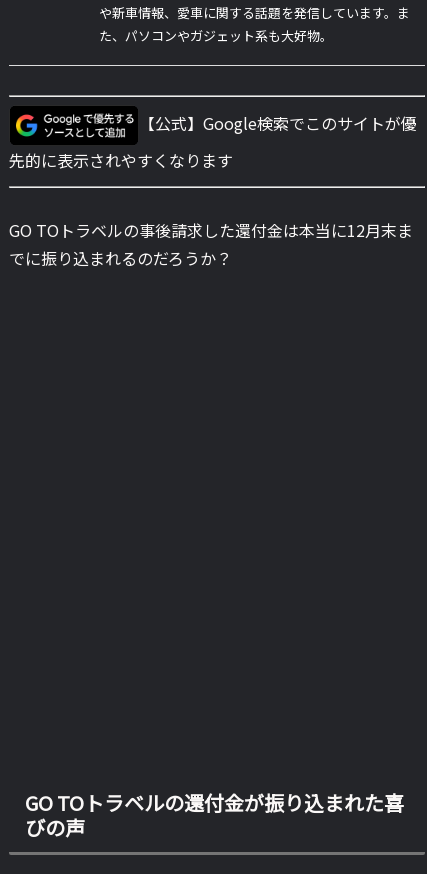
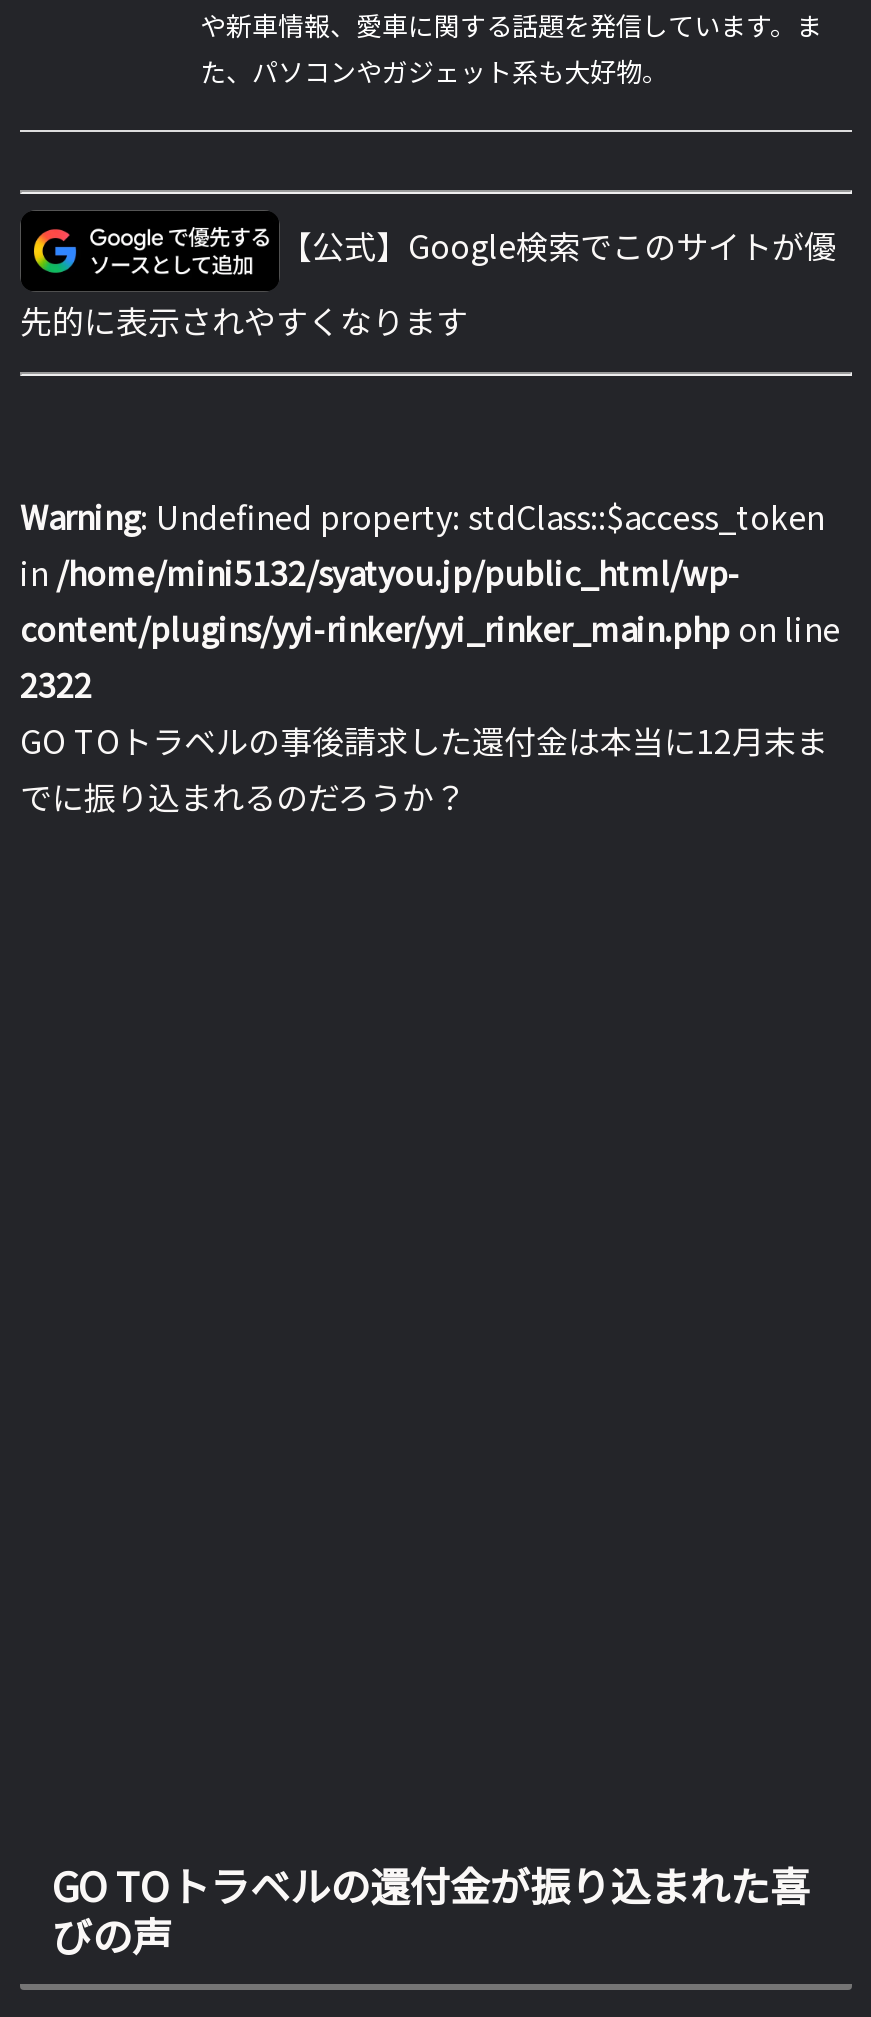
+ Warning: Undefined property: stdClass::$access_token
+ in /home/mini5132/syatyou.jp/public_html/wp-
+ content/plugins/yyi-rinker/yyi_rinker_main.php on line
+ 2322
